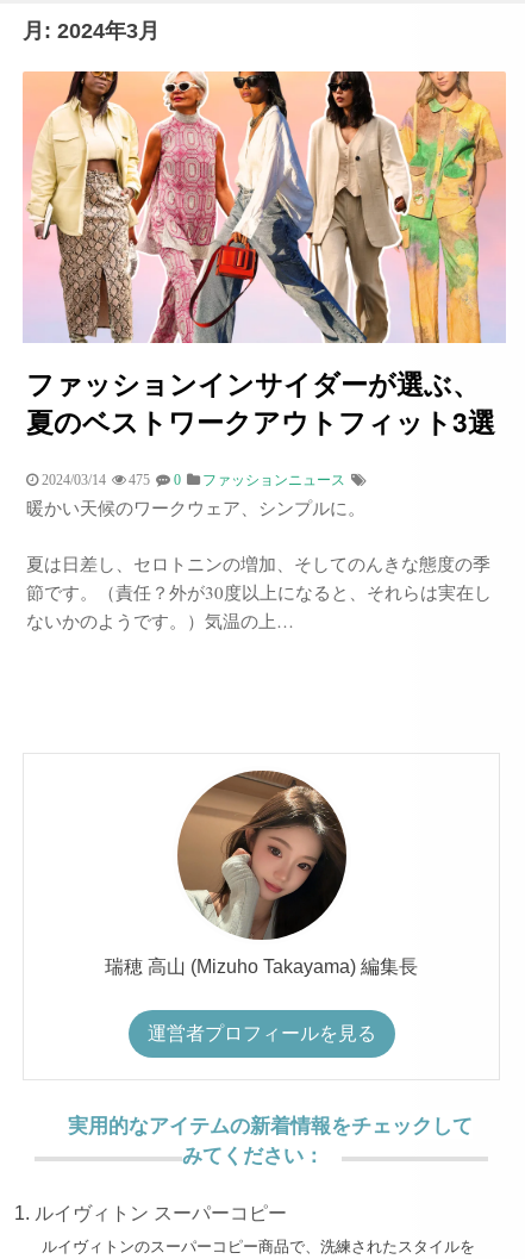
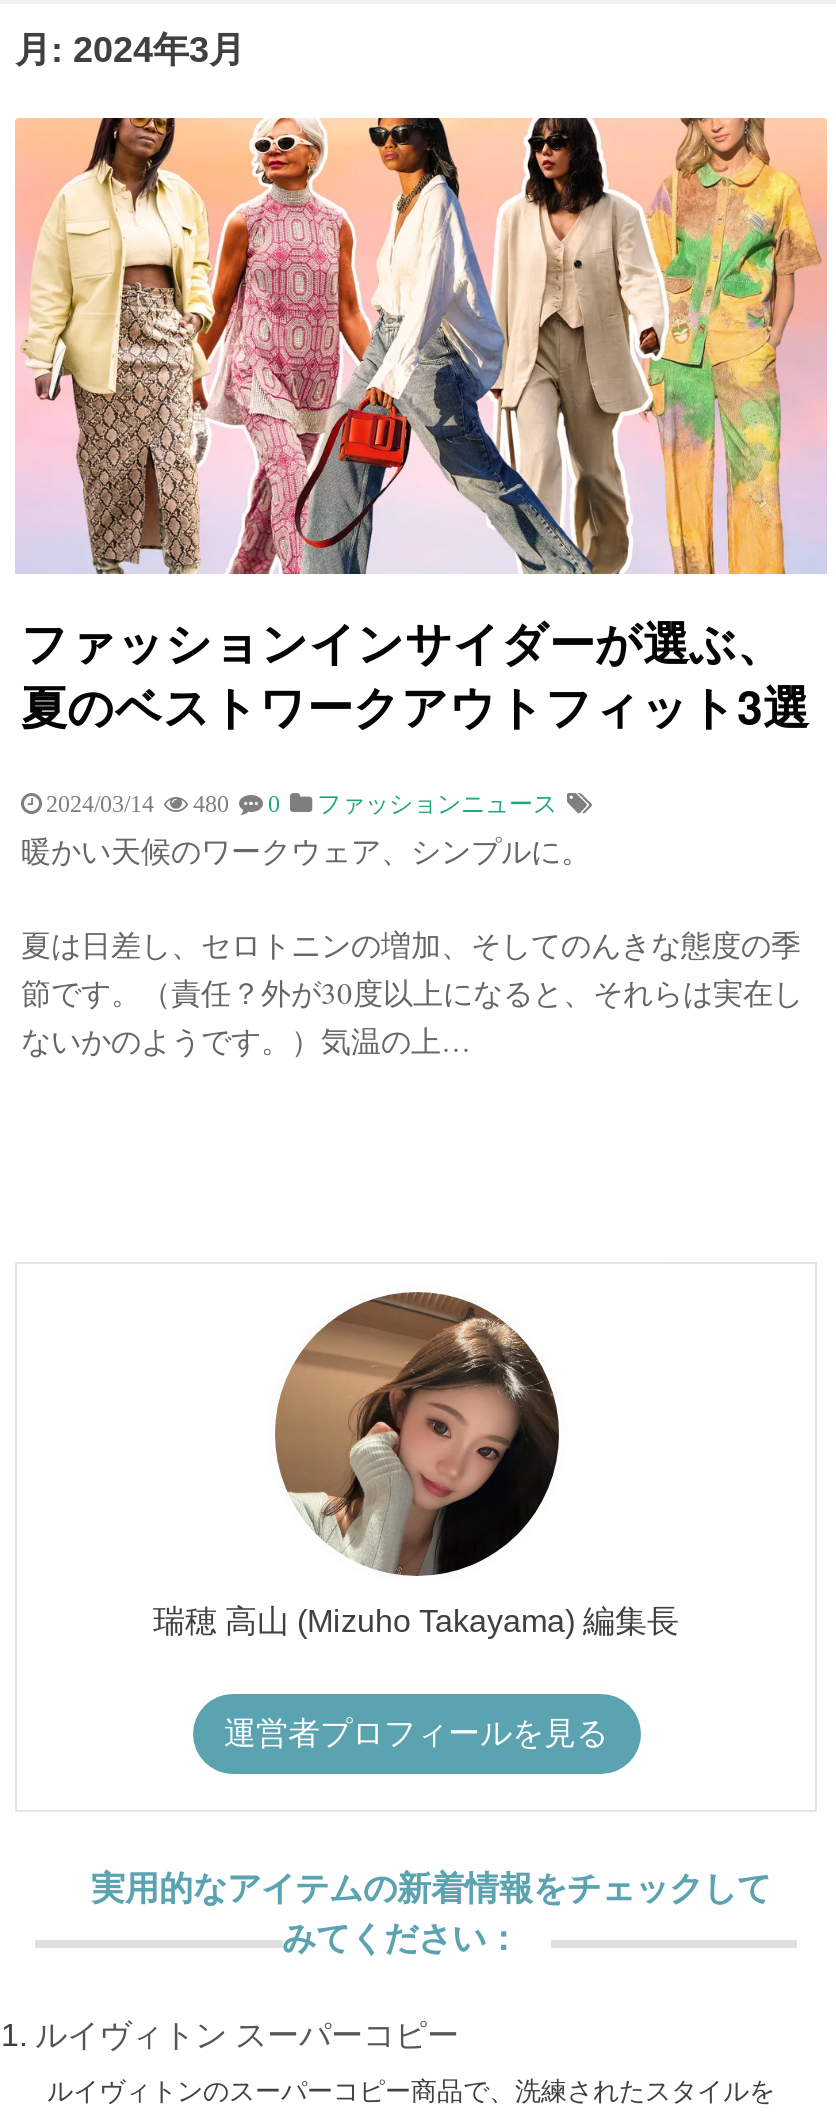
- 2024/03/14 475 0 ファッションニュース
+ 2024/03/14 480 0 ファッションニュース
